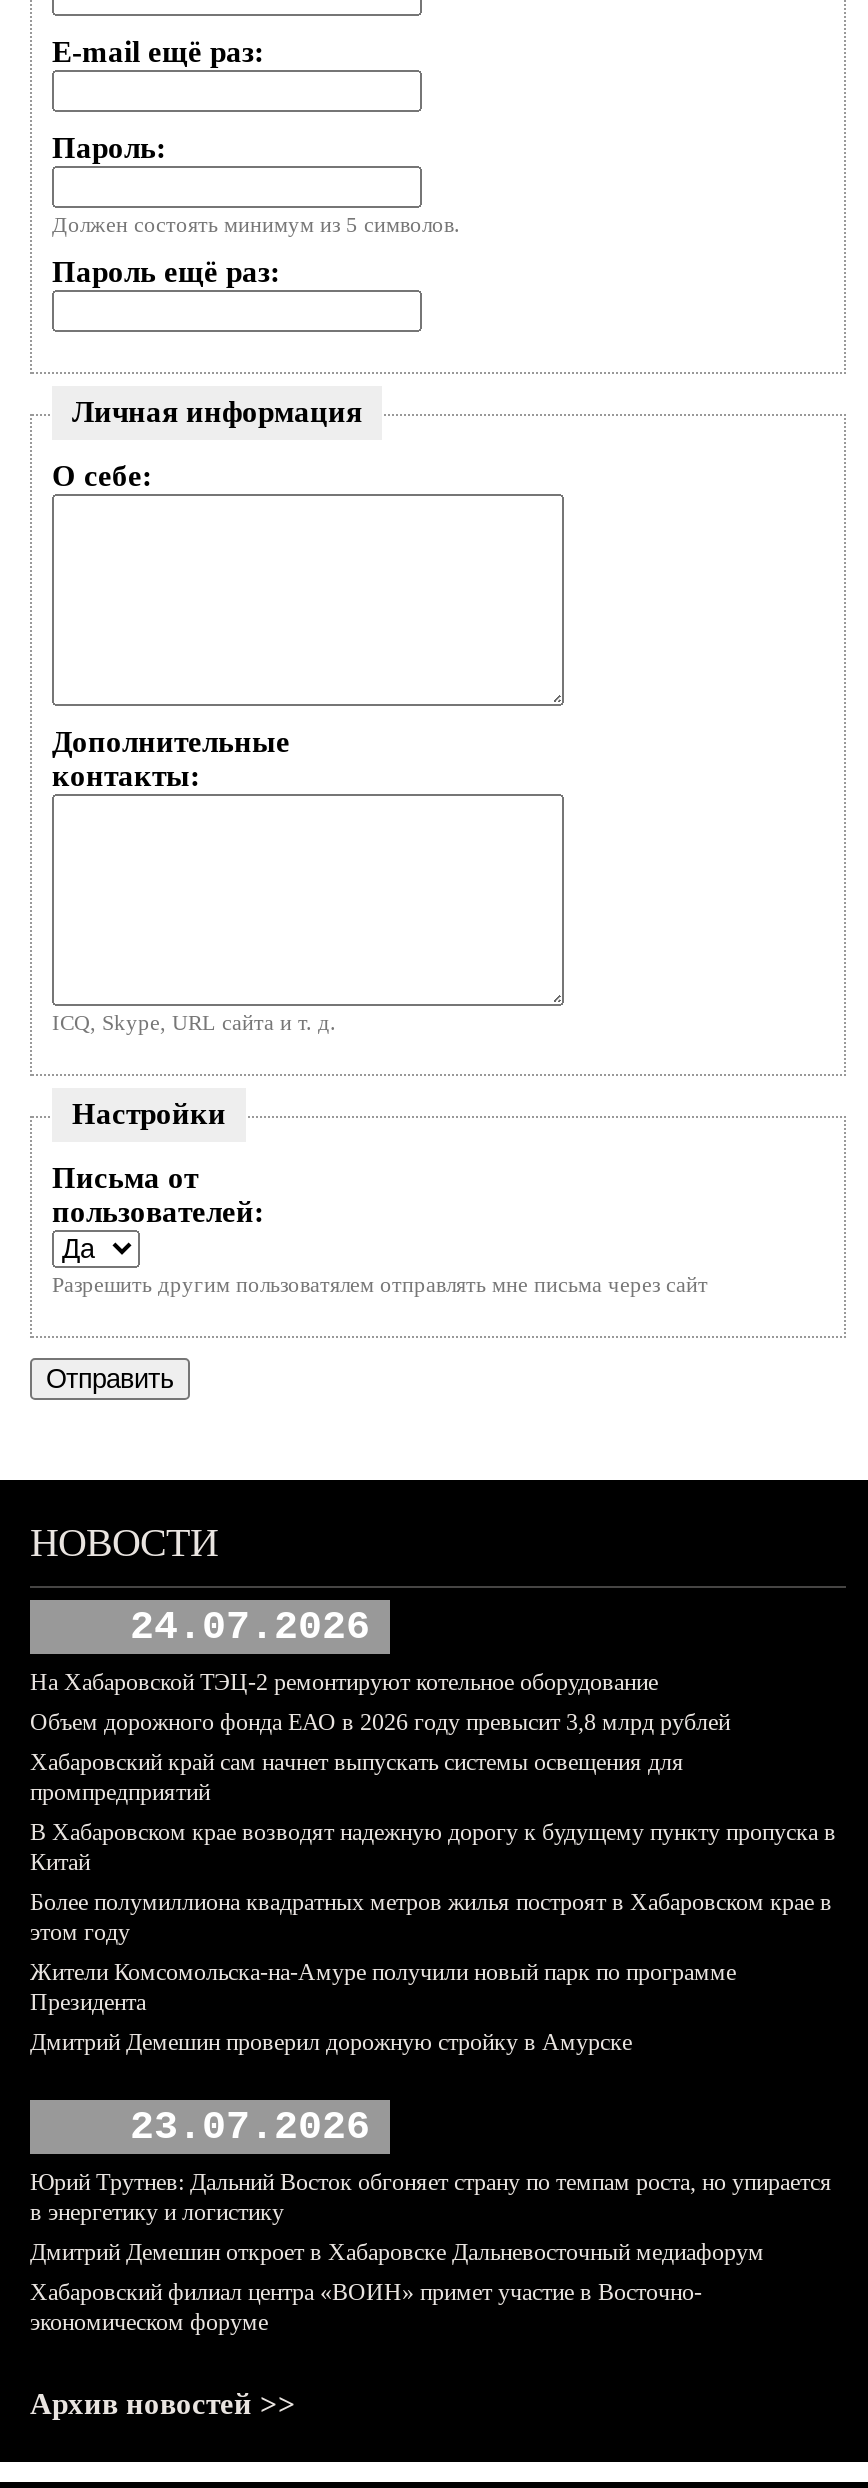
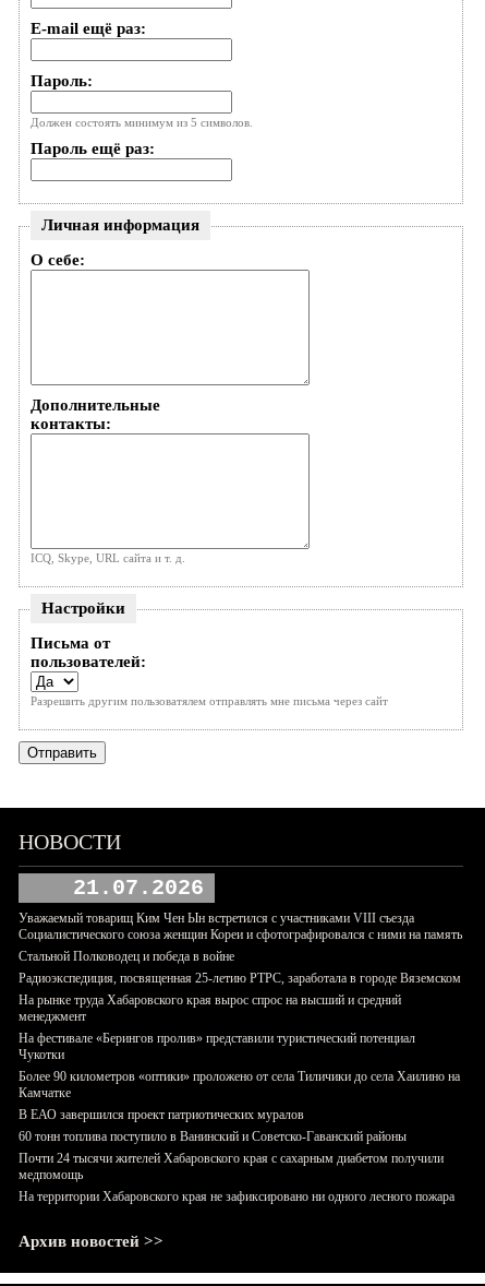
- 24.07.2026
- На Хабаровской ТЭЦ-2 ремонтируют котельное оборудование
- Объем дорожного фонда ЕАО в 2026 году превысит 3,8 млрд рублей
- Хабаровский край сам начнет выпускать системы освещения для
- промпредприятий
- В Хабаровском крае возводят надежную дорогу к будущему пункту пропуска в
- Китай
- Более полумиллиона квадратных метров жилья построят в Хабаровском крае в
- этом году
- Жители Комсомольска-на-Амуре получили новый парк по программе
- Президента
- Дмитрий Демешин проверил дорожную стройку в Амурске
- 23.07.2026
- Юрий Трутнев: Дальний Восток обгоняет страну по темпам роста, но упирается
- в энергетику и логистику
- Дмитрий Демешин откроет в Хабаровске Дальневосточный медиафорум
- Хабаровский филиал центра «ВОИН» примет участие в Восточно-
- экономическом форуме
+ 21.07.2026
+ Уважаемый товарищ Ким Чен Ын встретился с участниками VIII съезда
+ Социалистического союза женщин Кореи и сфотографировался с ними на память
+ Стальной Полководец и победа в войне
+ Радиоэкспедиция, посвященная 25-летию РТРС, заработала в городе Вяземском
+ На рынке труда Хабаровского края вырос спрос на высший и средний
+ менеджмент
+ На фестивале «Берингов пролив» представили туристический потенциал
+ Чукотки
+ Более 90 километров «оптики» проложено от села Тиличики до села Хаилино на
+ Камчатке
+ В ЕАО завершился проект патриотических муралов
+ 60 тонн топлива поступило в Ванинский и Советско-Гаванский районы
+ Почти 24 тысячи жителей Хабаровского края с сахарным диабетом получили
+ медпомощь
+ На территории Хабаровского края не зафиксировано ни одного лесного пожара
